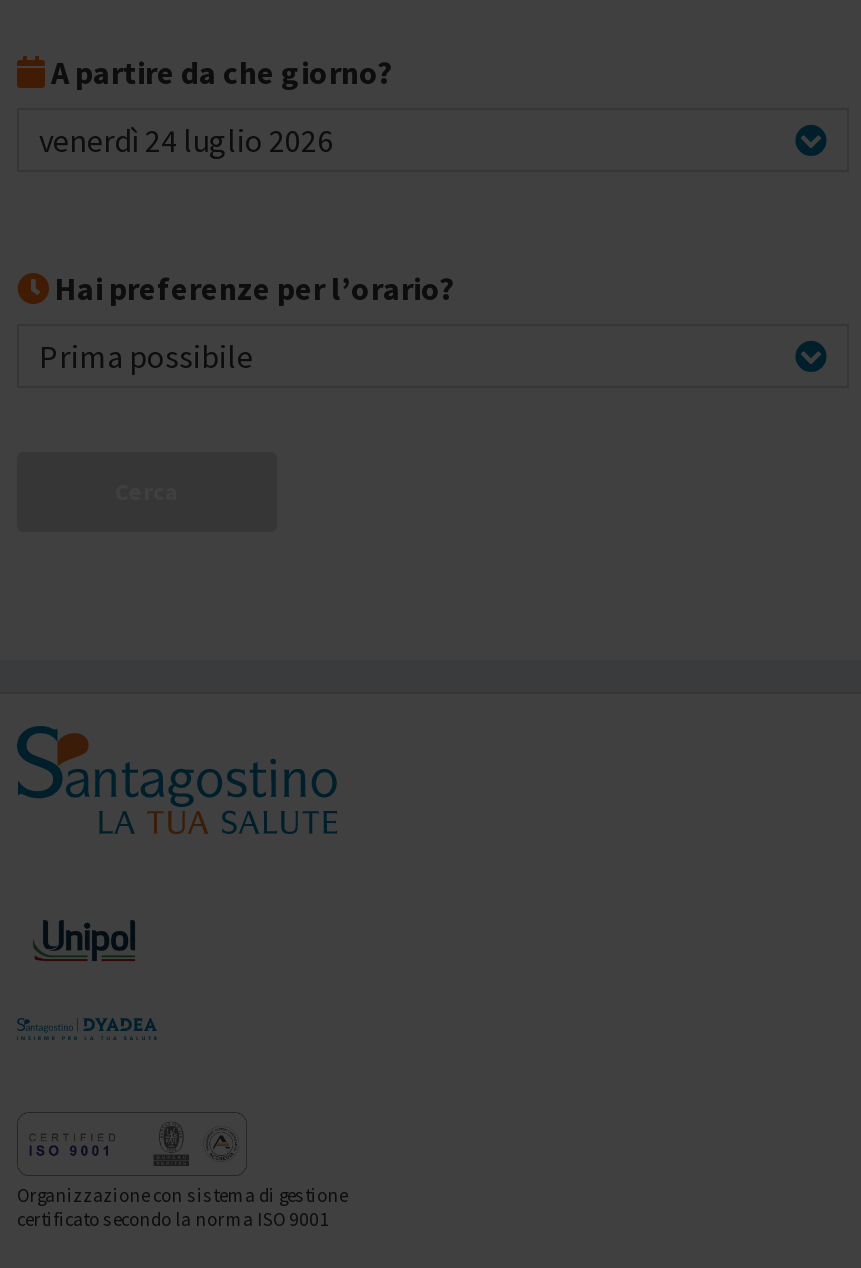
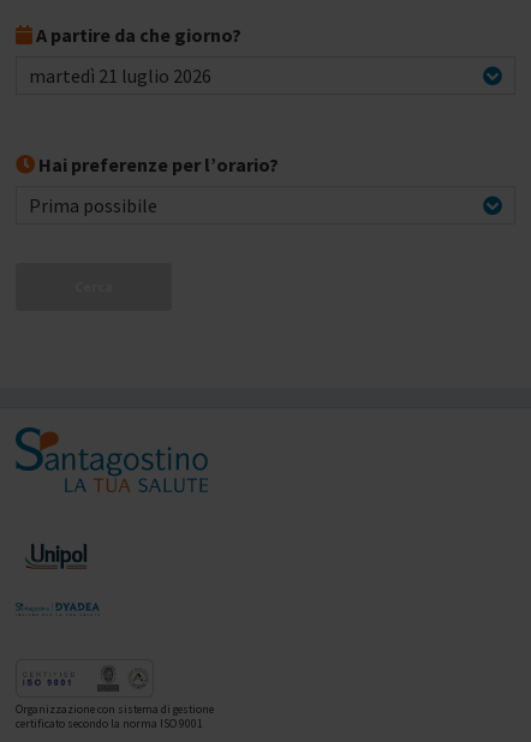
- venerdì 24 luglio 2026
+ martedì 21 luglio 2026
